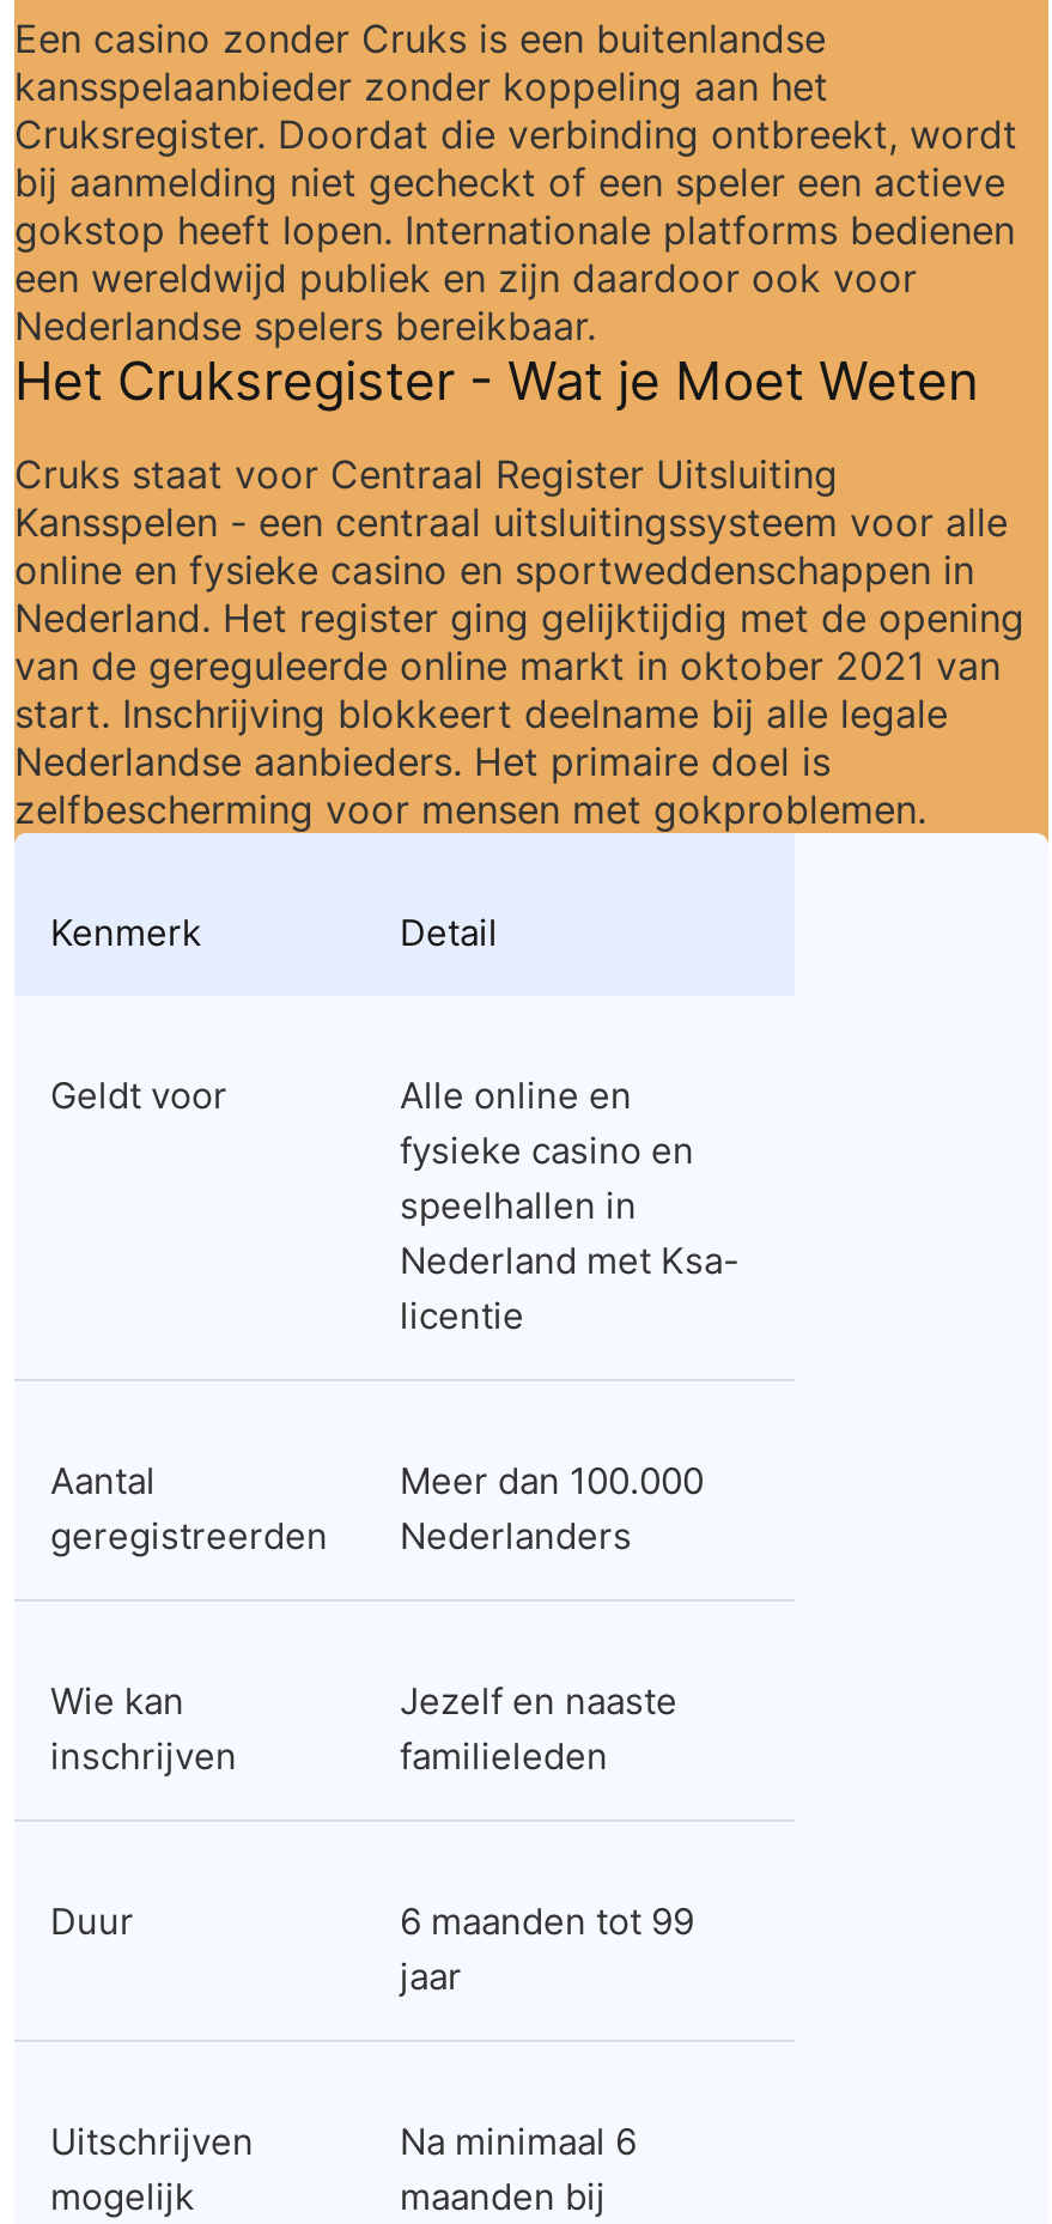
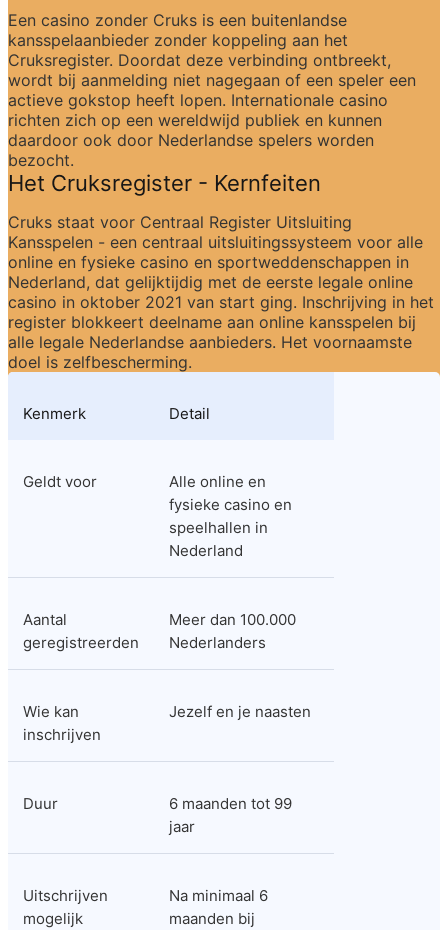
- Cruksregister. Doordat die verbinding ontbreekt, wordt
- bij aanmelding niet gecheckt of een speler een actieve
- gokstop heeft lopen. Internationale platforms bedienen
- een wereldwijd publiek en zijn daardoor ook voor
- Nederlandse spelers bereikbaar.
- Het Cruksregister - Wat je Moet Weten
+ Cruksregister. Doordat deze verbinding ontbreekt,
+ wordt bij aanmelding niet nagegaan of een speler een
+ actieve gokstop heeft lopen. Internationale casino
+ richten zich op een wereldwijd publiek en kunnen
+ daardoor ook door Nederlandse spelers worden
+ bezocht.
+ Het Cruksregister - Kernfeiten

moved down: Cruks staat voor Centraal Register Uitsluiting | Kansspelen - een centraal uitsluitingssysteem voor alle | online en fysieke casino en sportweddenschappen in

- Nederland. Het register ging gelijktijdig met de opening
- van de gereguleerde online markt in oktober 2021 van
- start. Inschrijving blokkeert deelname bij alle legale
- Nederlandse aanbieders. Het primaire doel is
- zelfbescherming voor mensen met gokproblemen.
+ Nederland, dat gelijktijdig met de eerste legale online
+ casino in oktober 2021 van start ging. Inschrijving in het
+ register blokkeert deelname aan online kansspelen bij
+ alle legale Nederlandse aanbieders. Het voornaamste
+ doel is zelfbescherming.

moved down: Kenmerk | Detail | Geldt voor | Alle online en | fysieke casino en | speelhallen in

- Nederland met Ksa-
- licentie
+ Nederland

- Jezelf en naaste
- familieleden
+ Jezelf en je naasten
